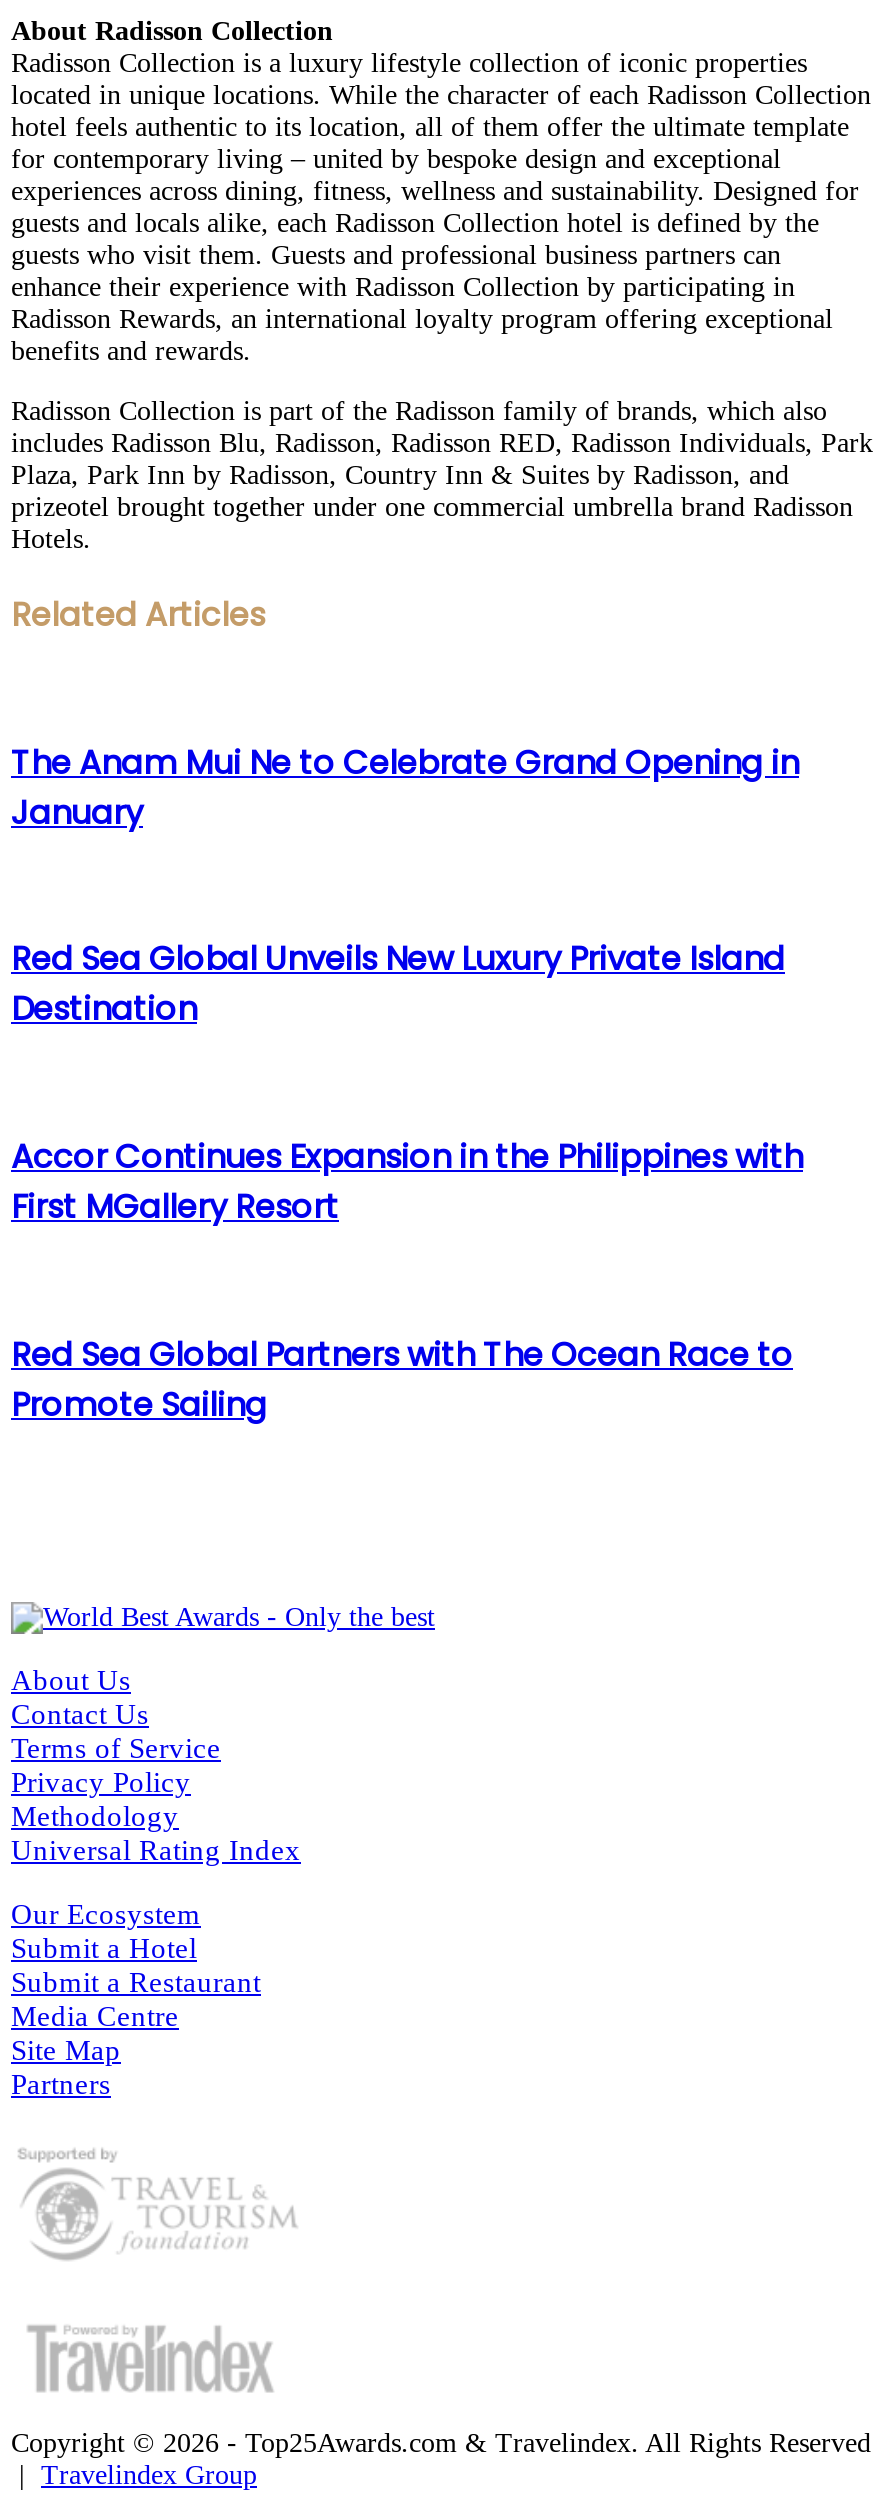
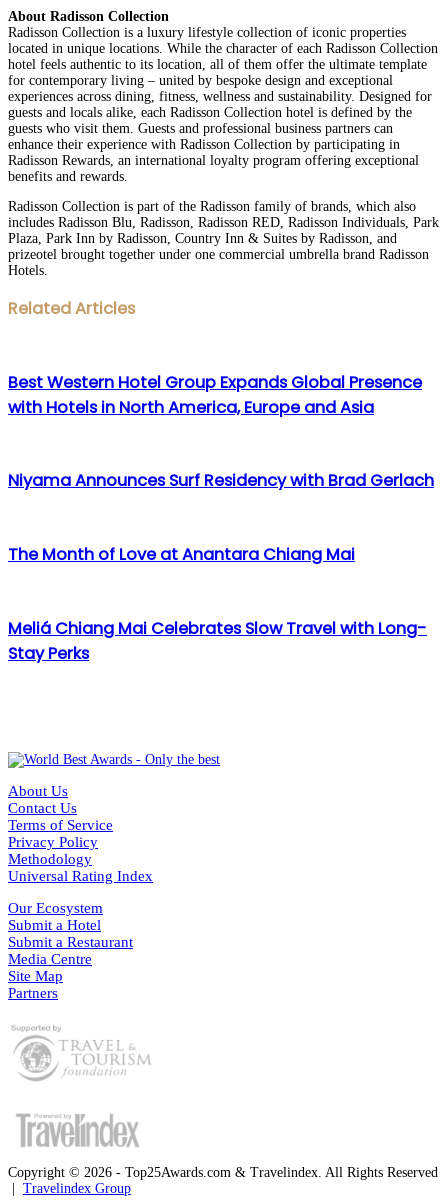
- The Anam Mui Ne to Celebrate Grand Opening in
- January
+ Best Western Hotel Group Expands Global Presence
+ with Hotels in North America, Europe and Asia

- Red Sea Global Unveils New Luxury Private Island
- Destination
+ Niyama Announces Surf Residency with Brad Gerlach

- Accor Continues Expansion in the Philippines with
- First MGallery Resort
+ The Month of Love at Anantara Chiang Mai

- Red Sea Global Partners with The Ocean Race to
- Promote Sailing
+ Meliá Chiang Mai Celebrates Slow Travel with Long-
+ Stay Perks
